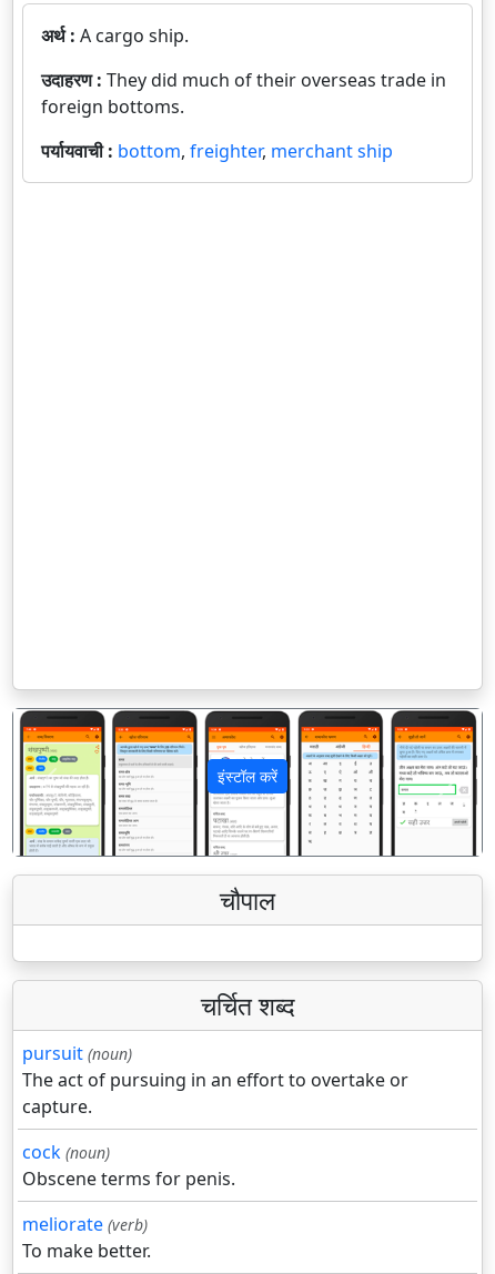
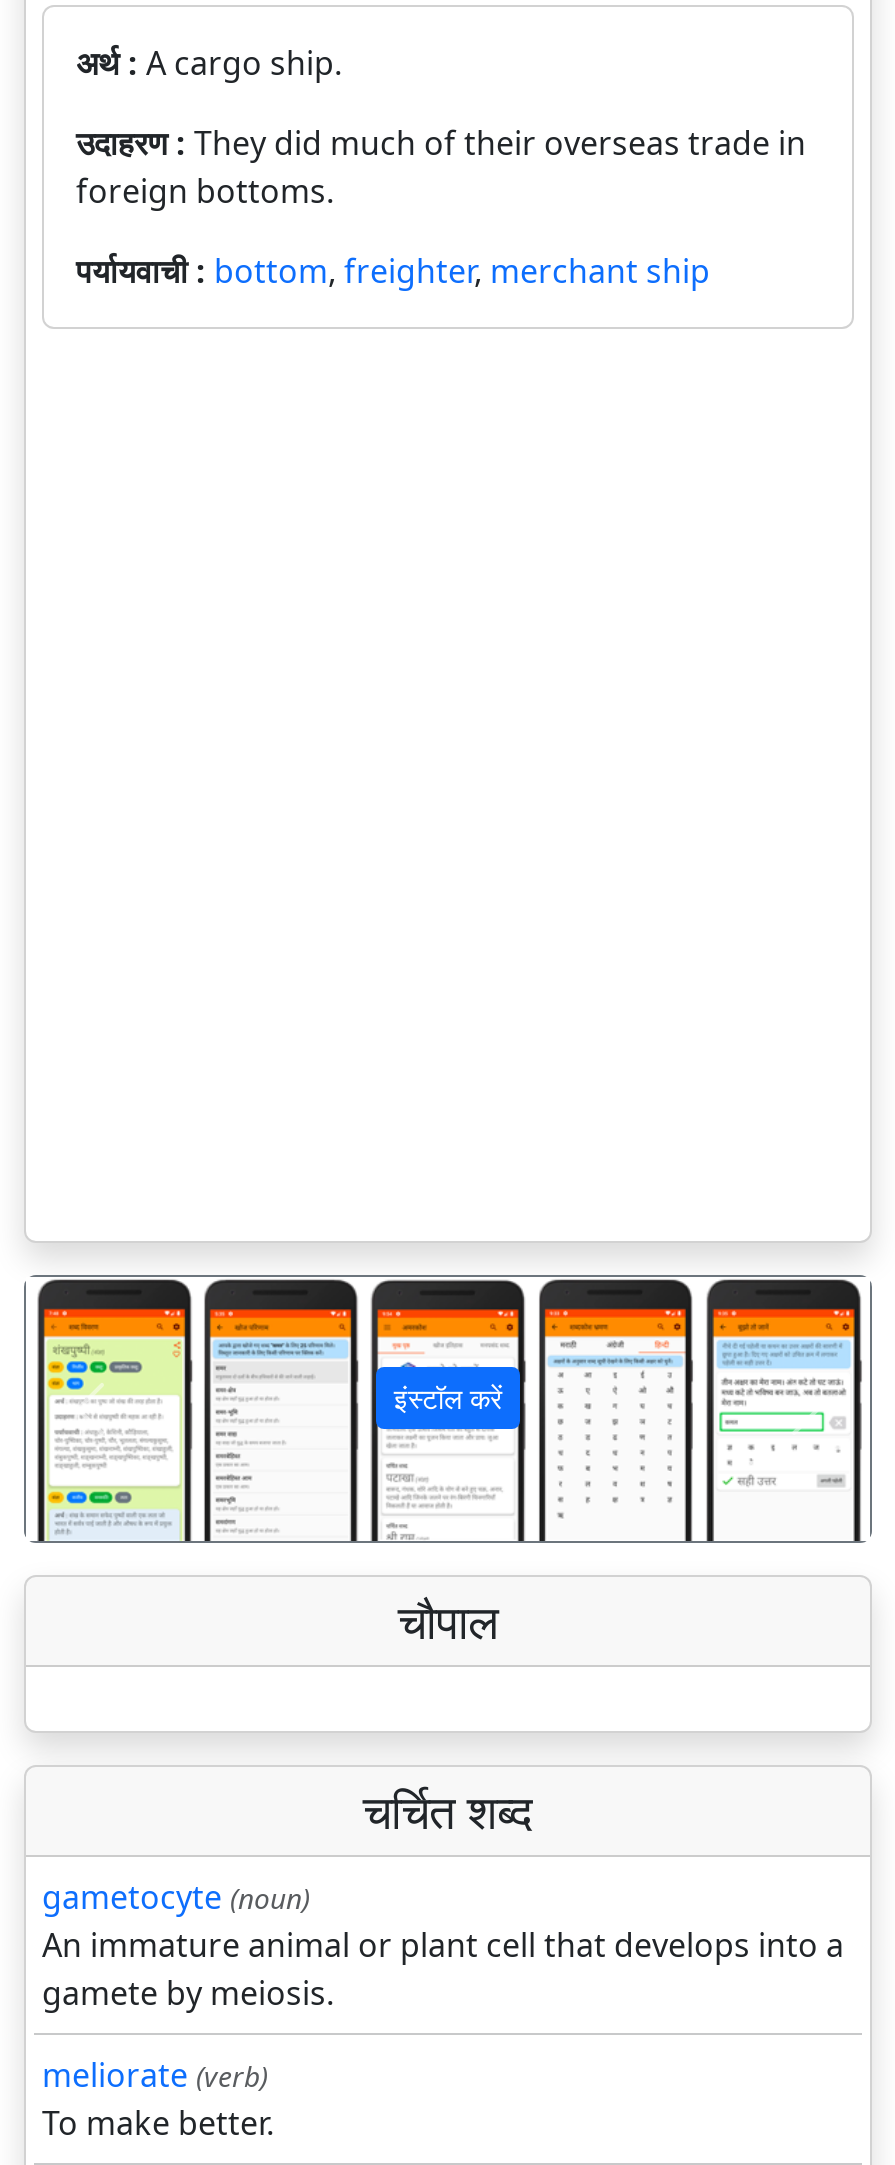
- pursuit (noun)
- The act of pursuing in an effort to overtake or
- capture.
- cock (noun)
- Obscene terms for penis.
+ gametocyte (noun)
+ An immature animal or plant cell that develops into a
+ gamete by meiosis.
